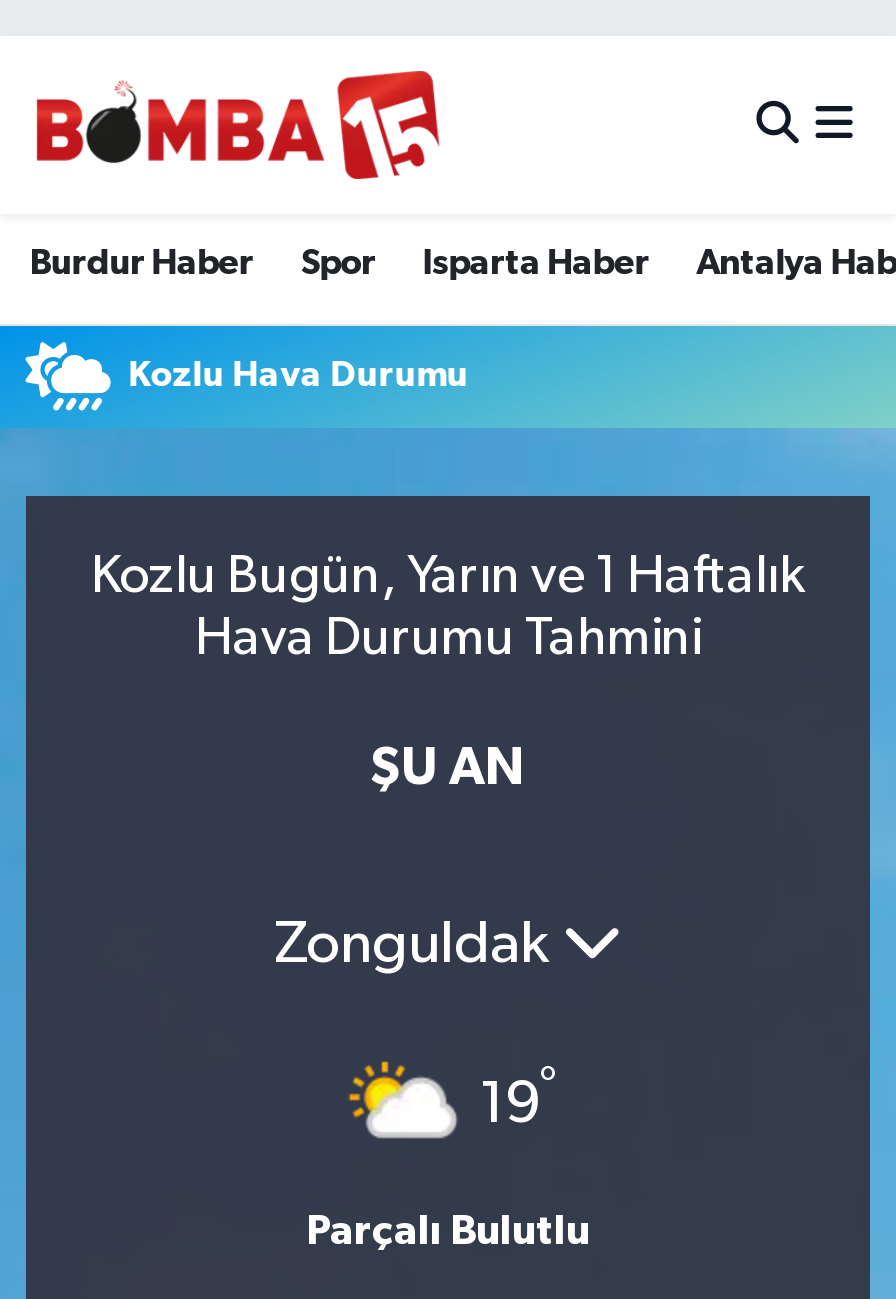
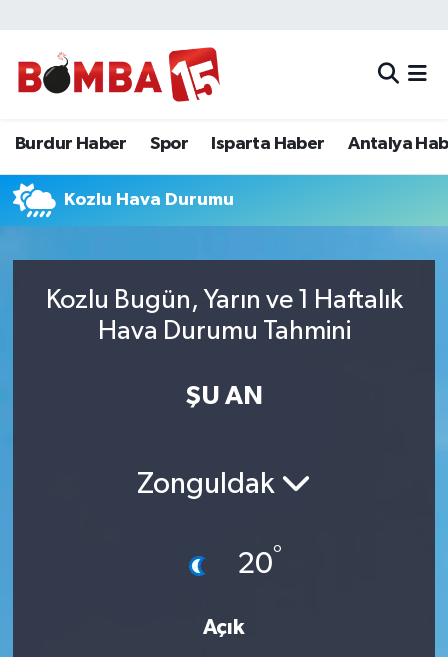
- [image]
- 19°
+ [image]
+ 20°

- Parçalı Bulutlu
+ Açık
